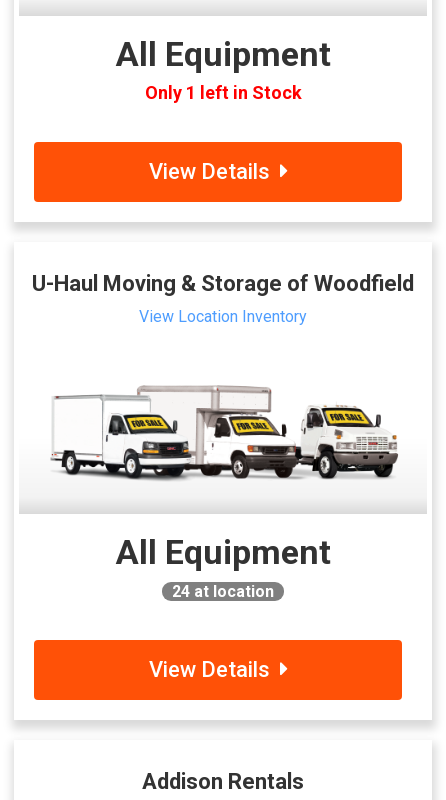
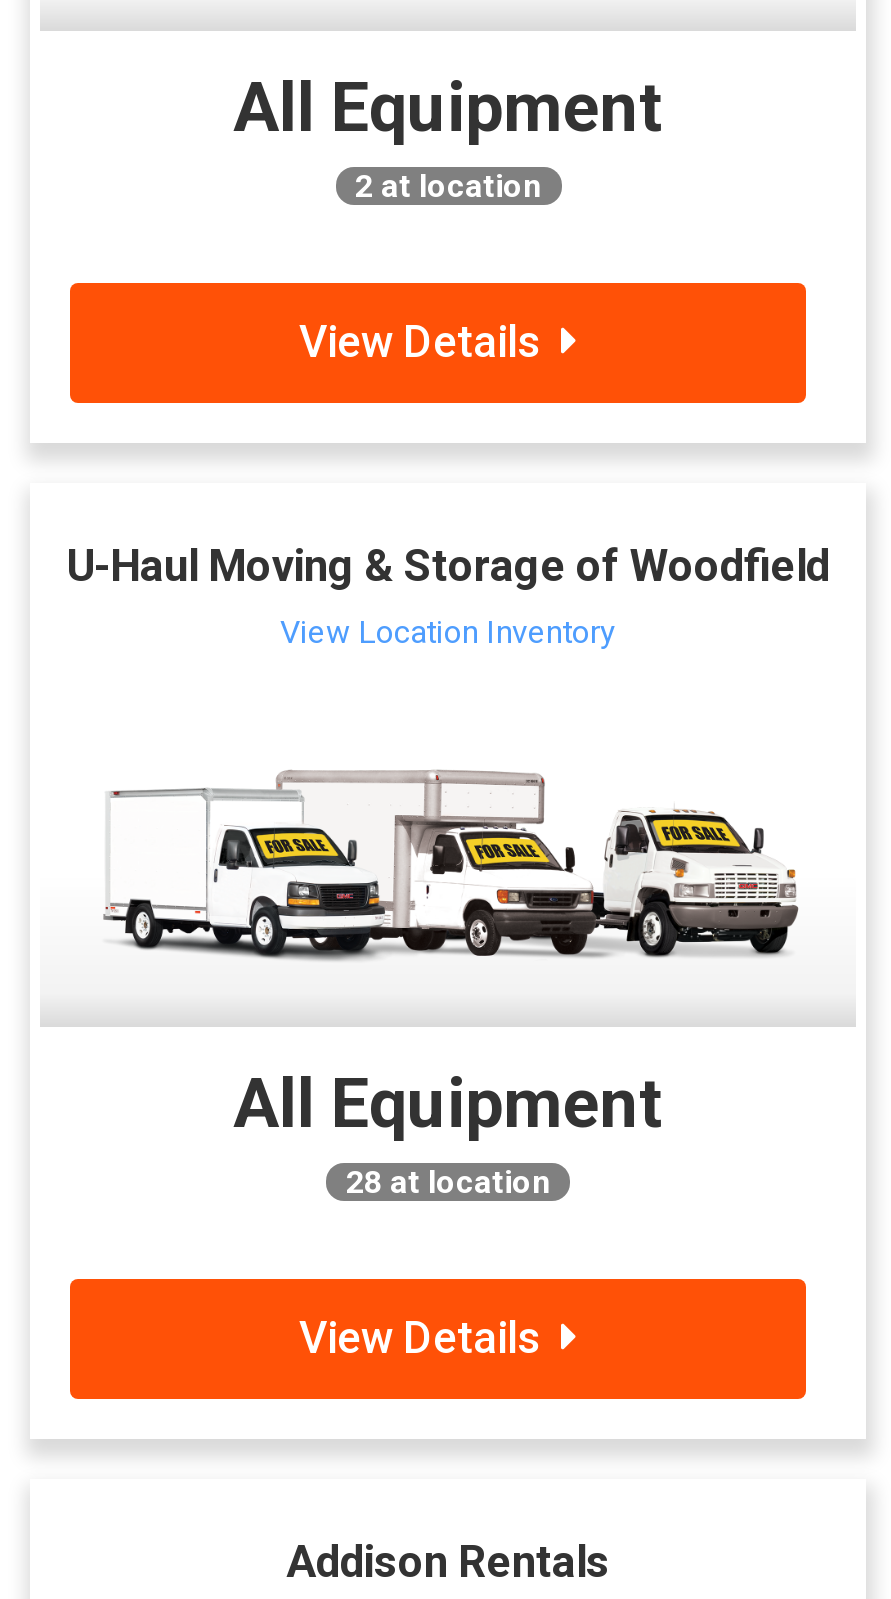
- Only 1 left in Stock
+ 2at location

- 24at location
+ 28at location
